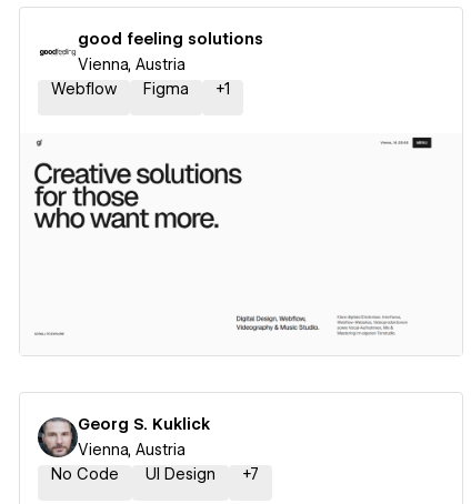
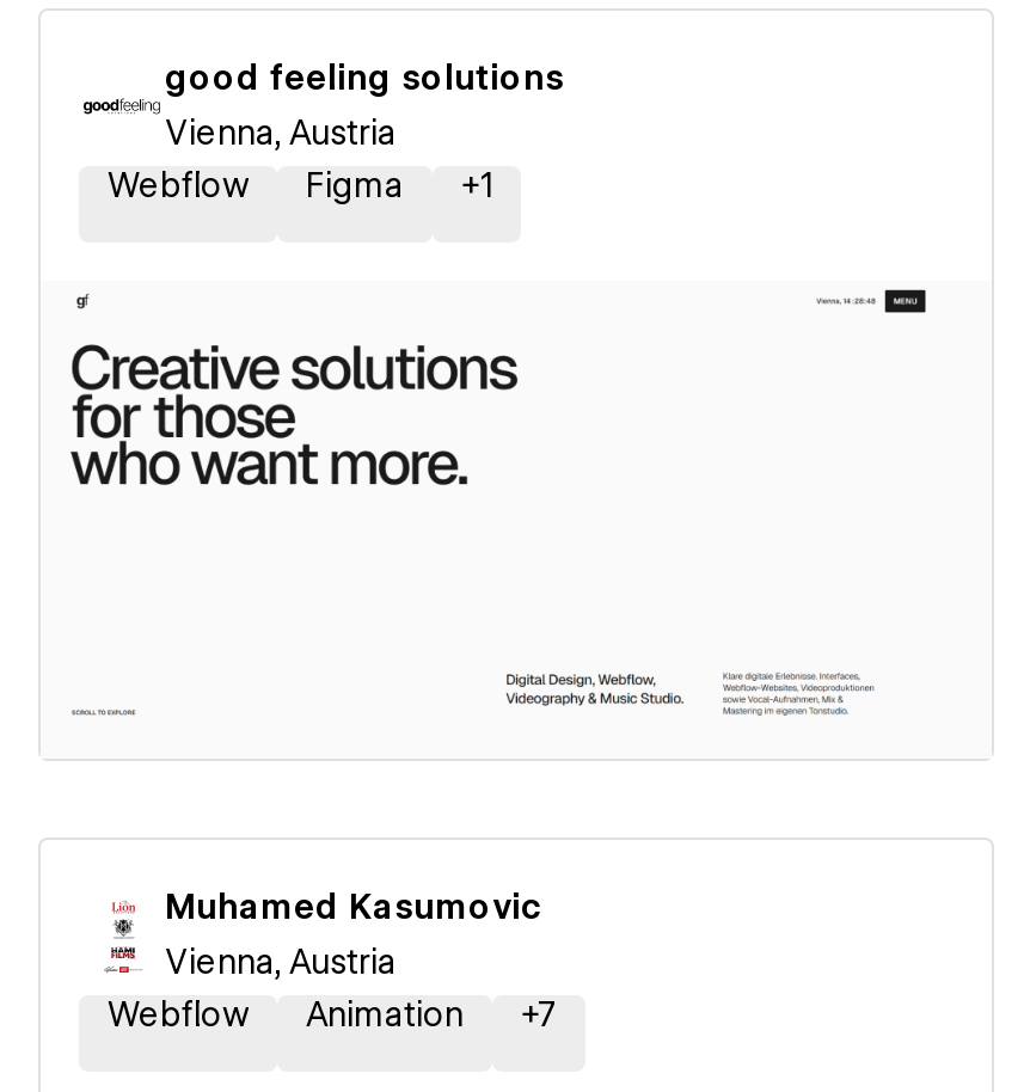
- [image]
- Georg S. Kuklick
+ [image]
+ Muhamed Kasumovic

- No Code
- UI Design
+ Webflow
+ Animation
